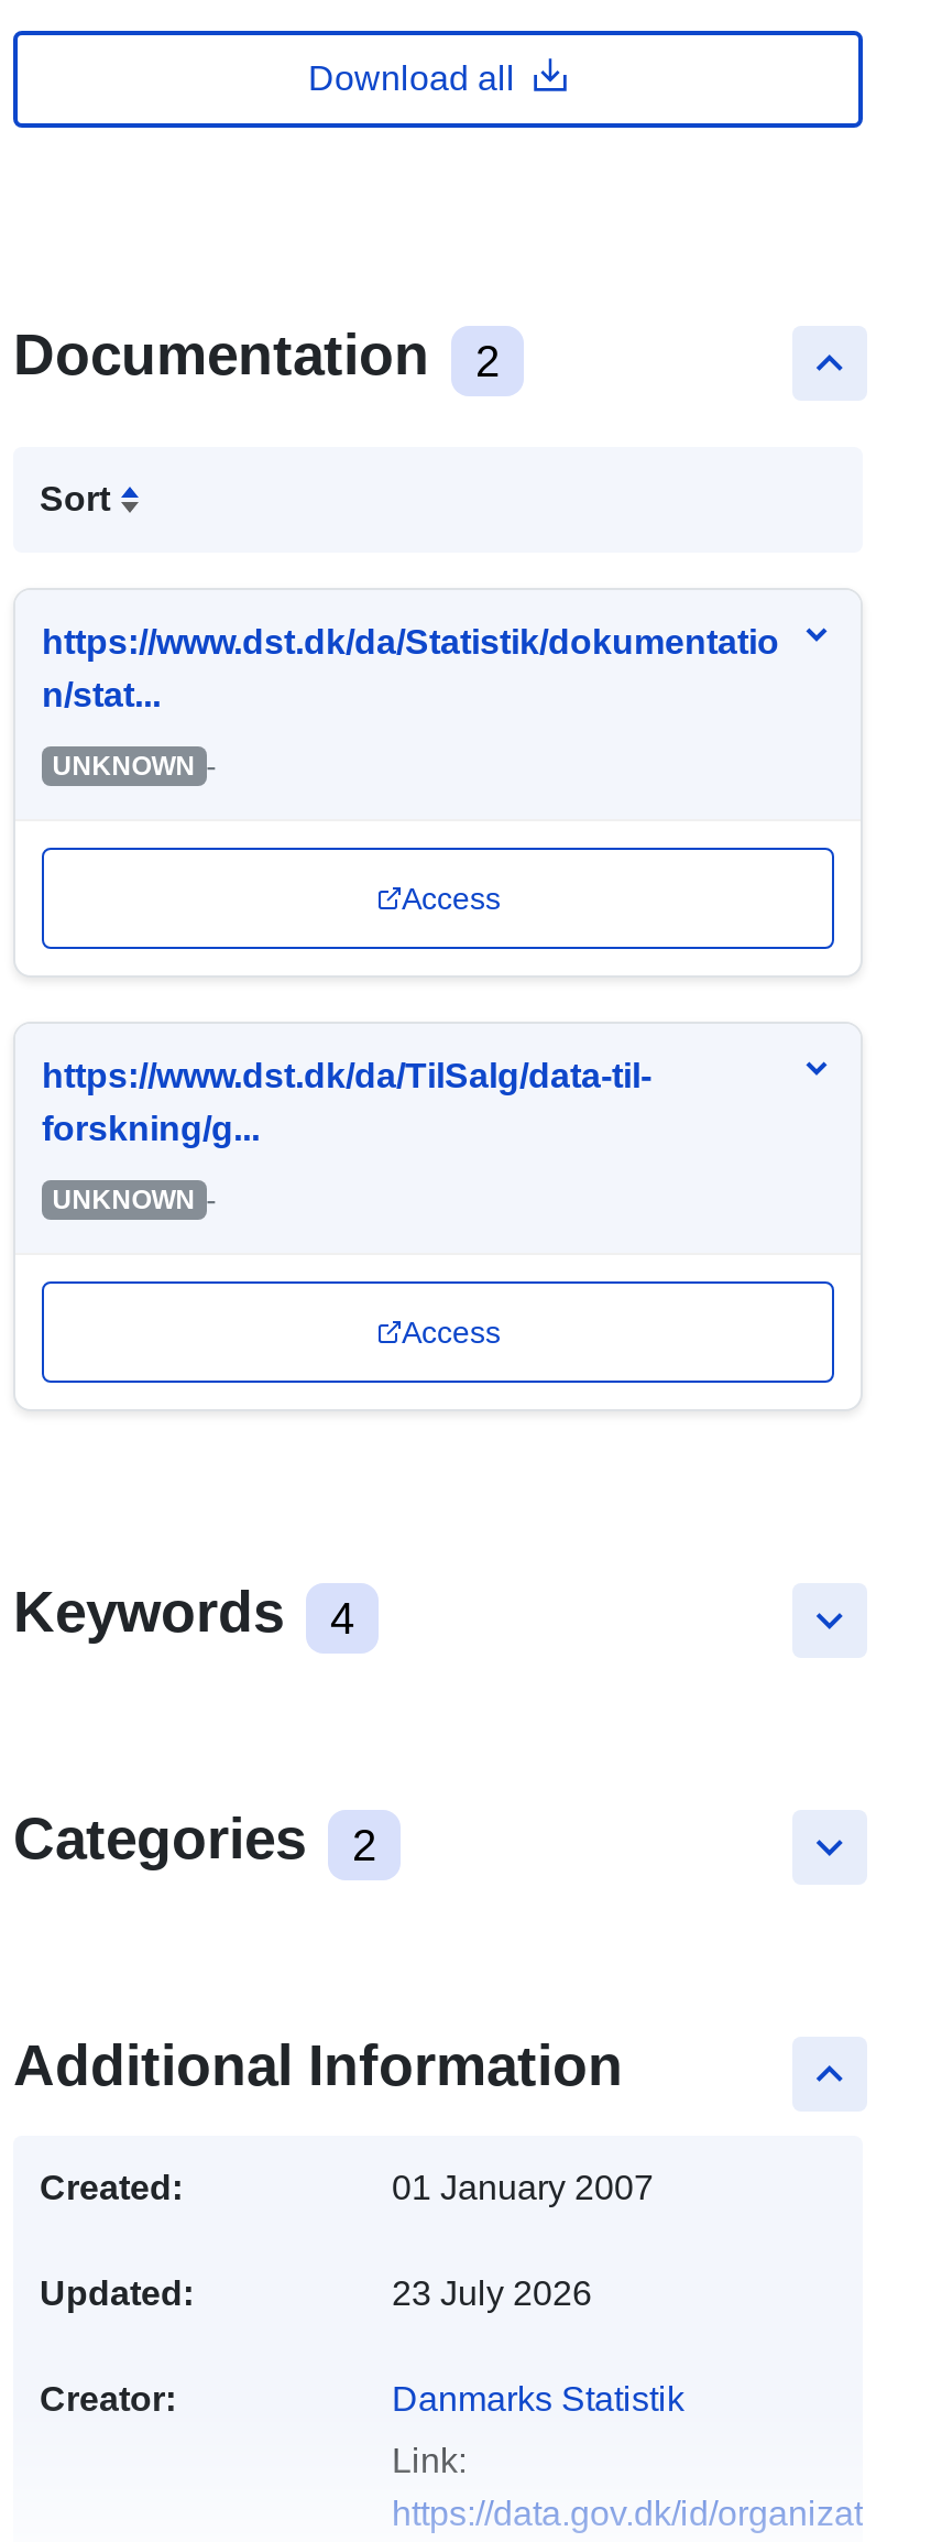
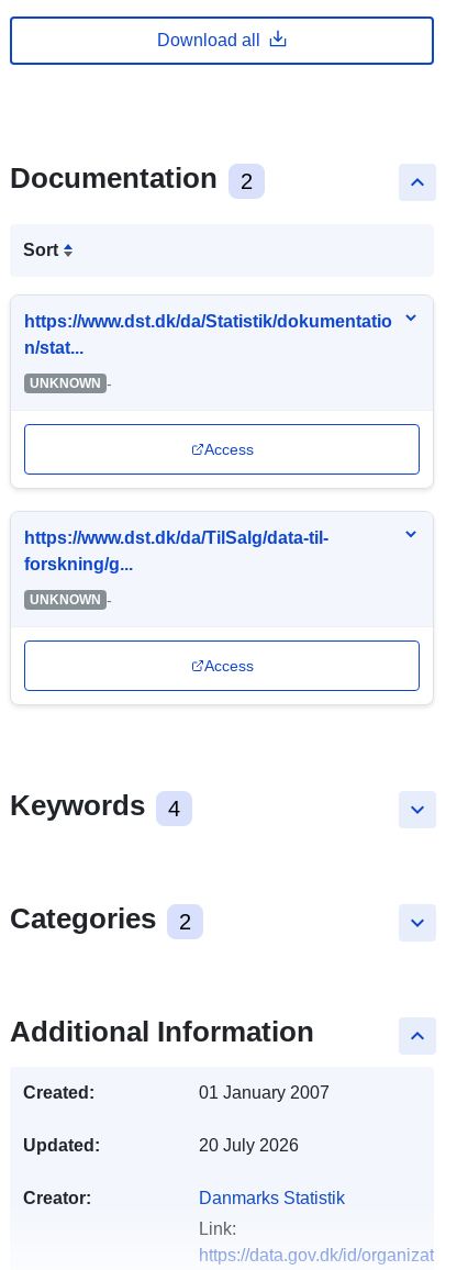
- 23 July 2026
+ 20 July 2026
